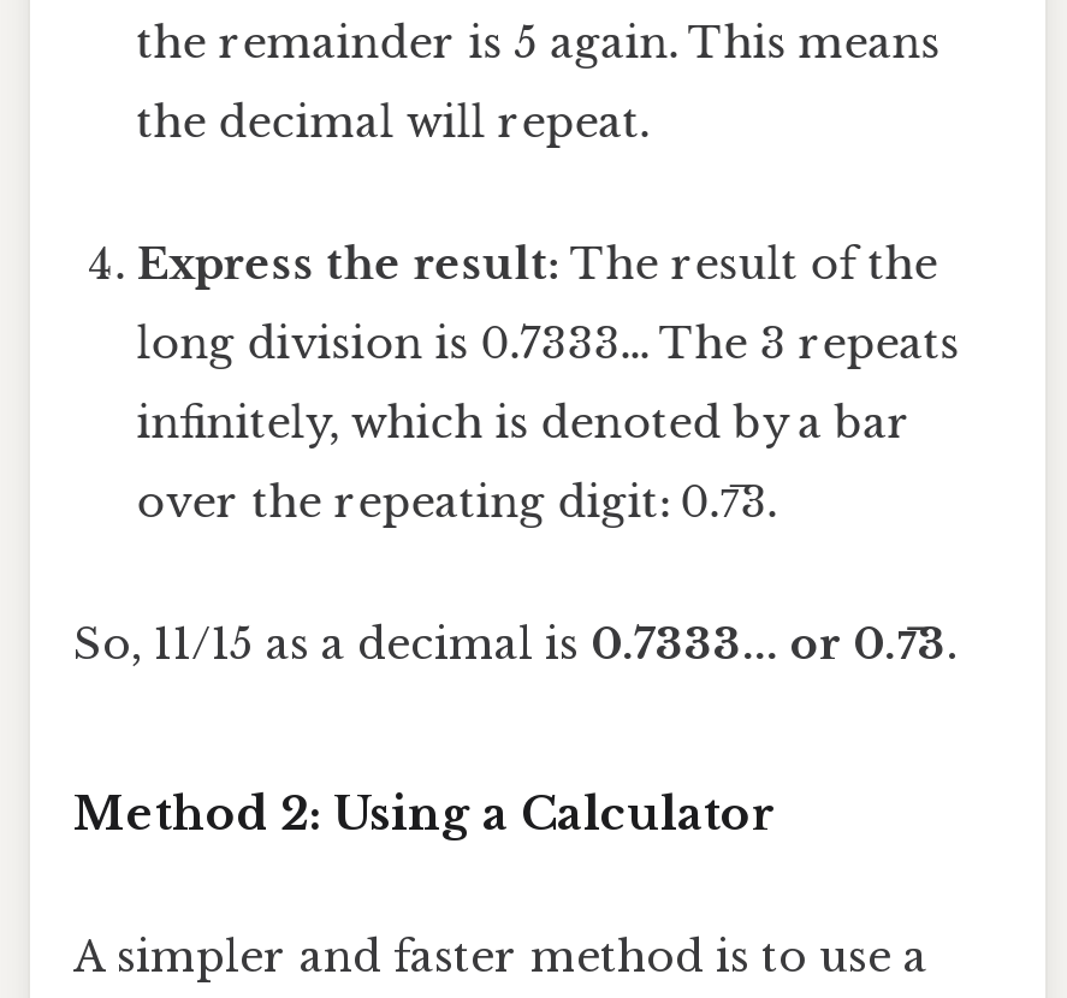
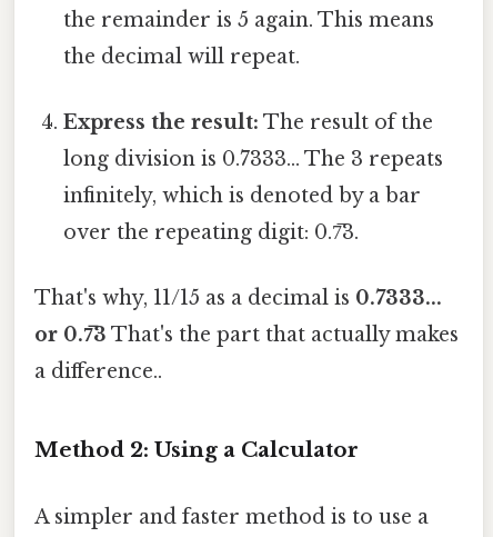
- So, 11/15 as a decimal is 0.7333... or 0.7̅3.
+ That's why, 11/15 as a decimal is 0.7333...
+ or 0.7̅3 That's the part that actually makes
+ a difference..
